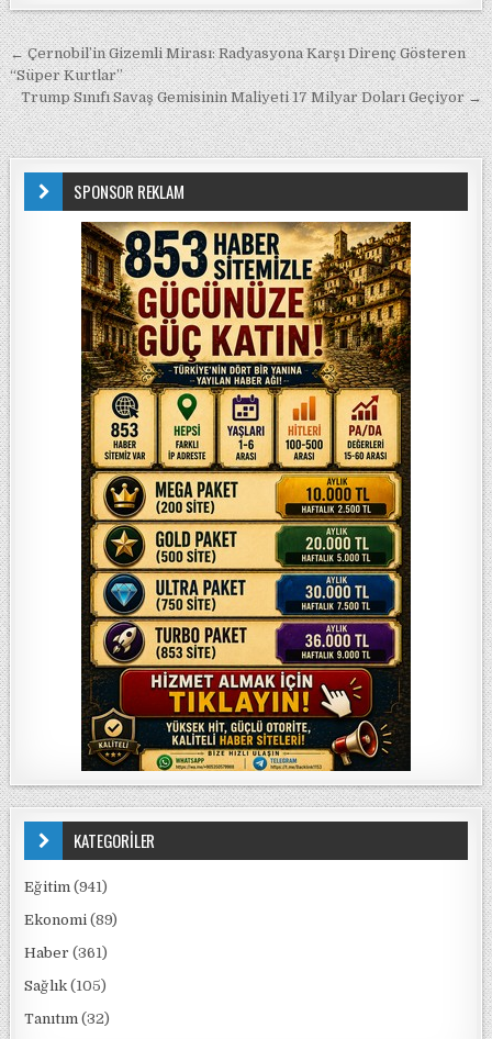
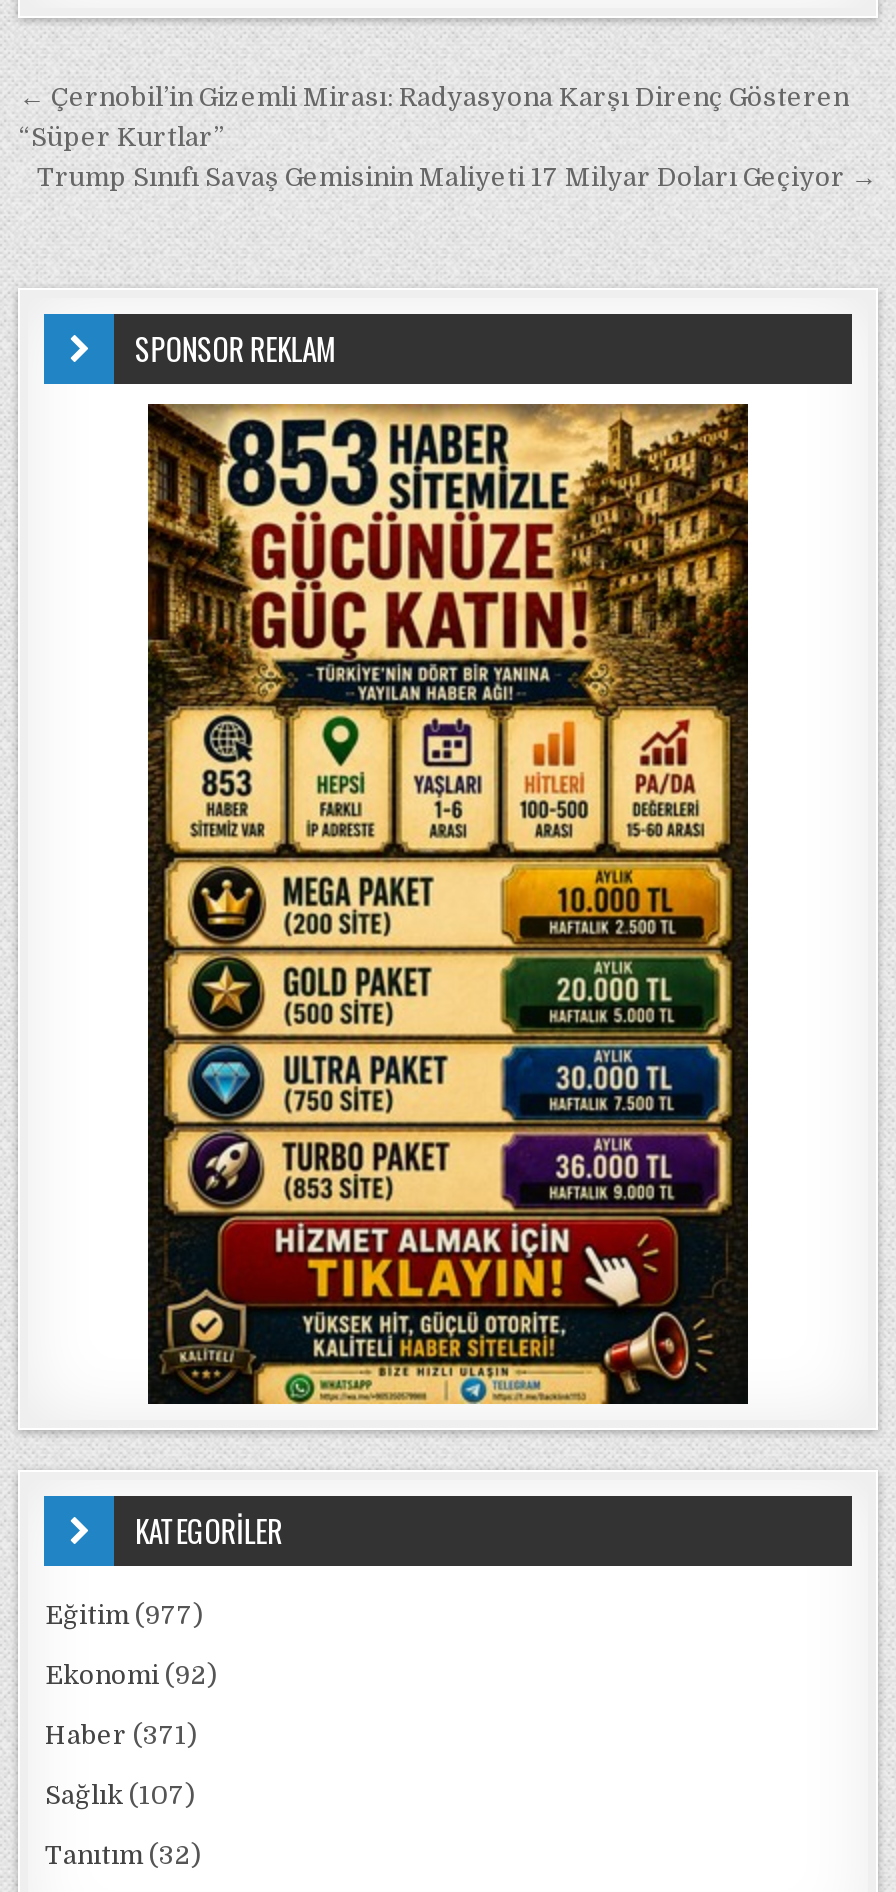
- Eğitim (941)
+ Eğitim (977)

- Ekonomi (89)
+ Ekonomi (92)

- Haber (361)
+ Haber (371)

- Sağlık (105)
+ Sağlık (107)
